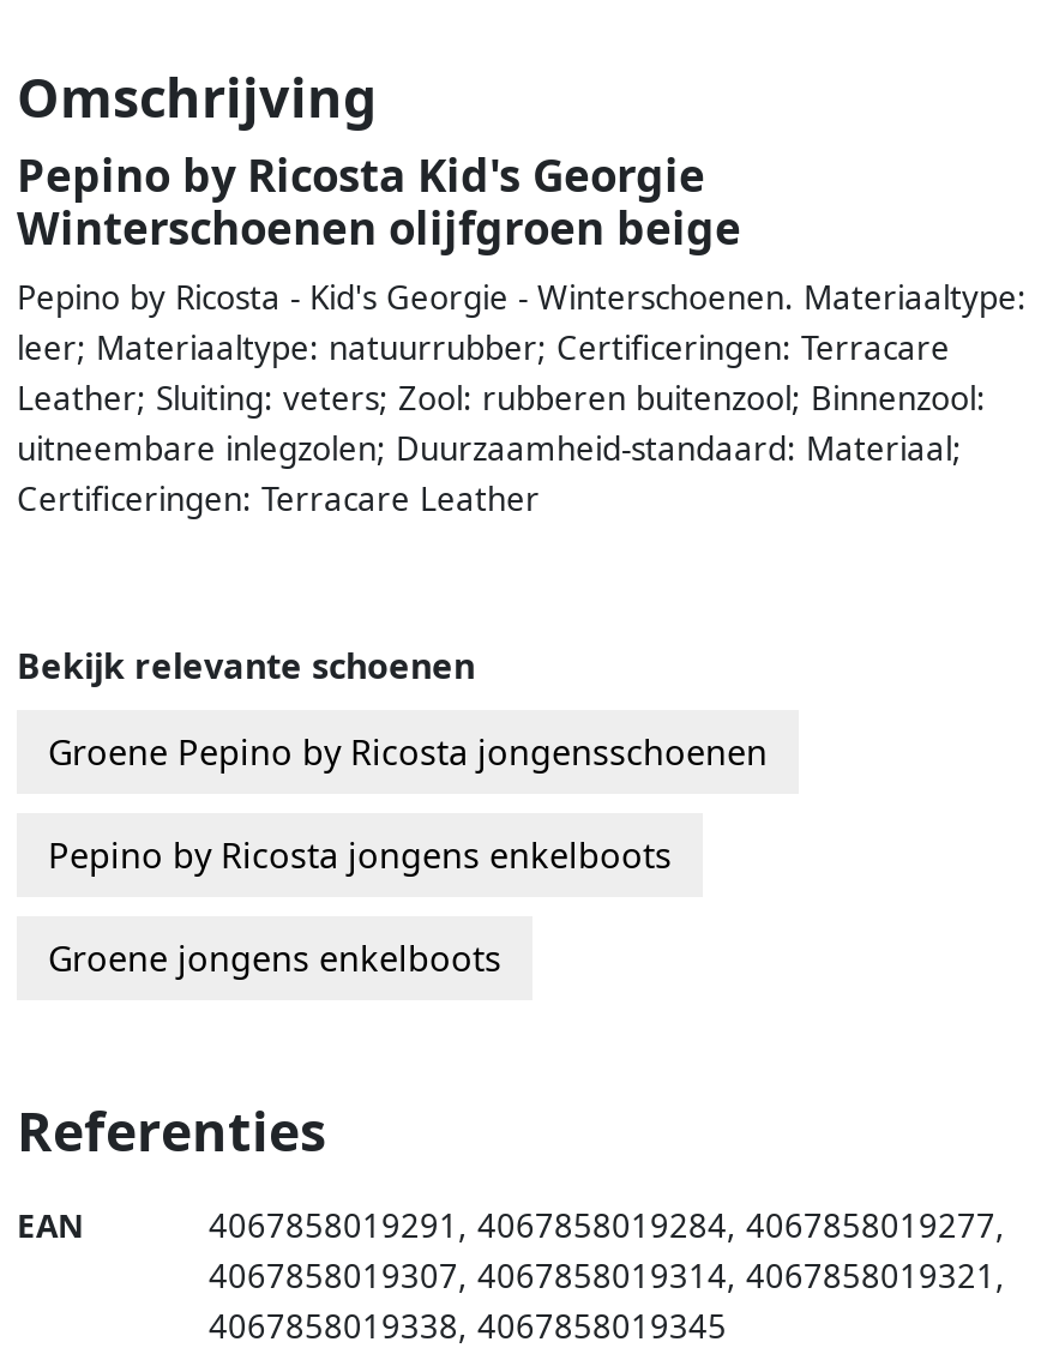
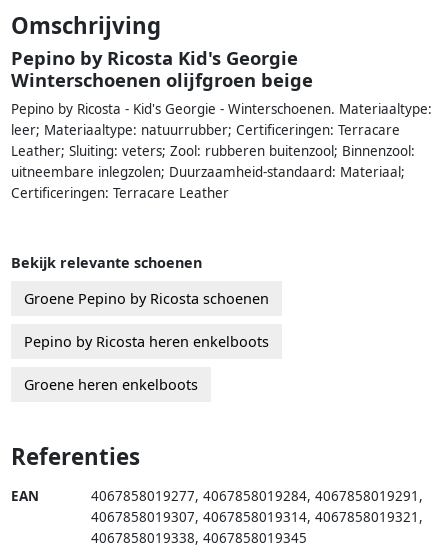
- Groene Pepino by Ricosta jongensschoenen
+ Groene Pepino by Ricosta schoenen

- Pepino by Ricosta jongens enkelboots
+ Pepino by Ricosta heren enkelboots

- Groene jongens enkelboots
+ Groene heren enkelboots

- 4067858019291, 4067858019284, 4067858019277,
+ 4067858019277, 4067858019284, 4067858019291,
